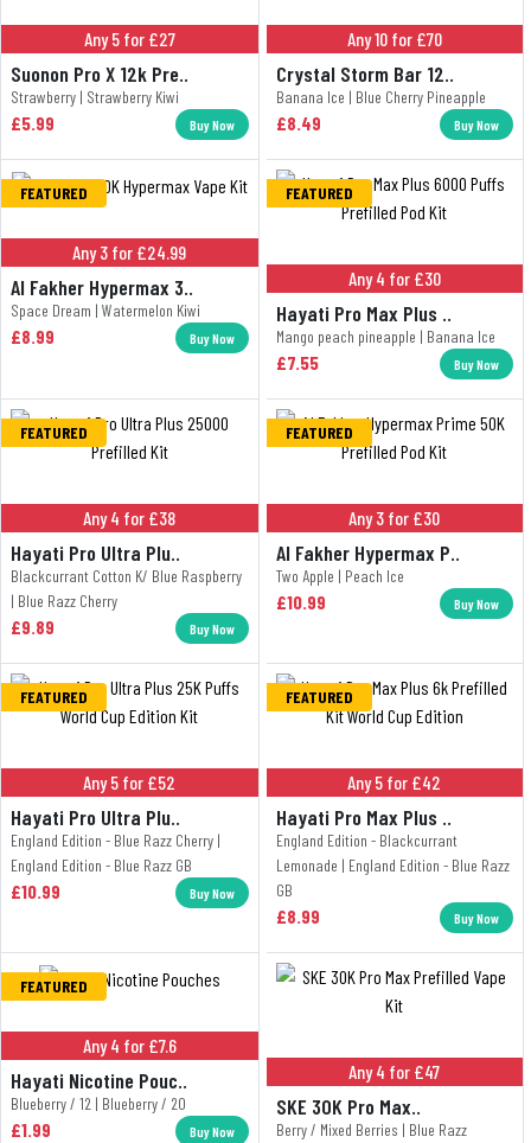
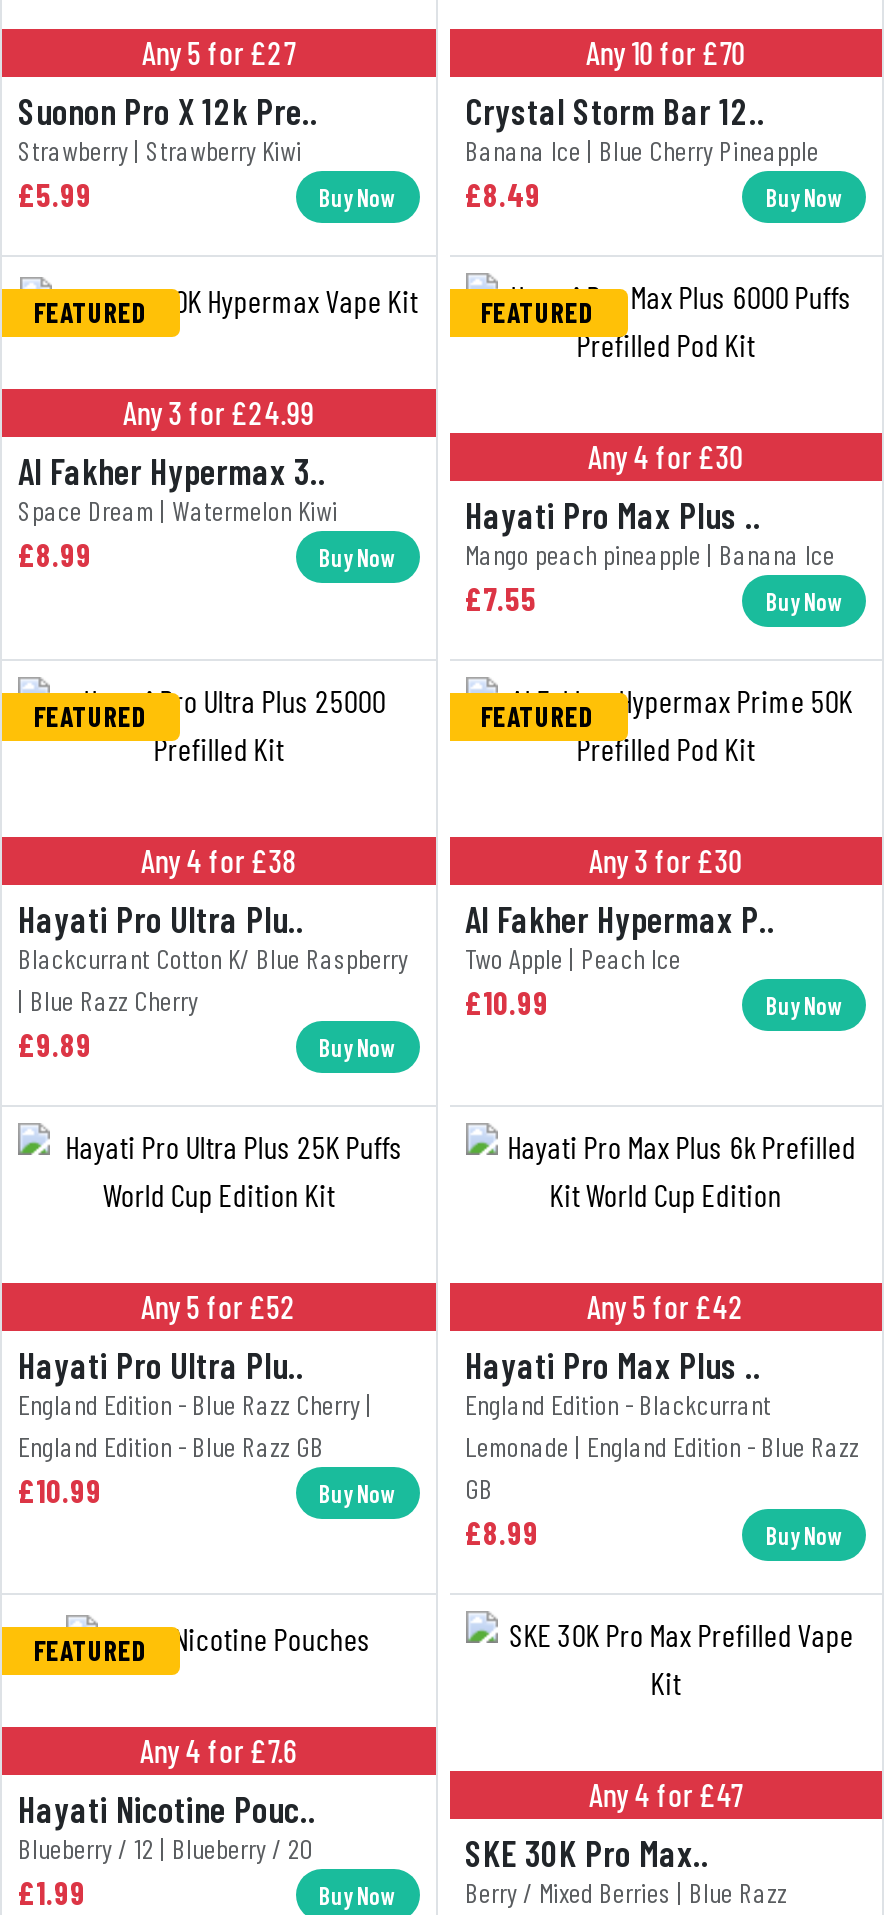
- FEATURED

- FEATURED
